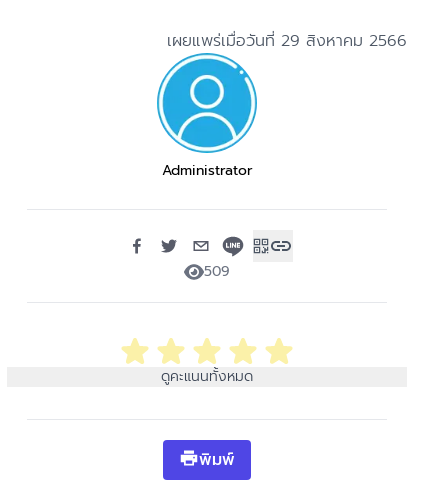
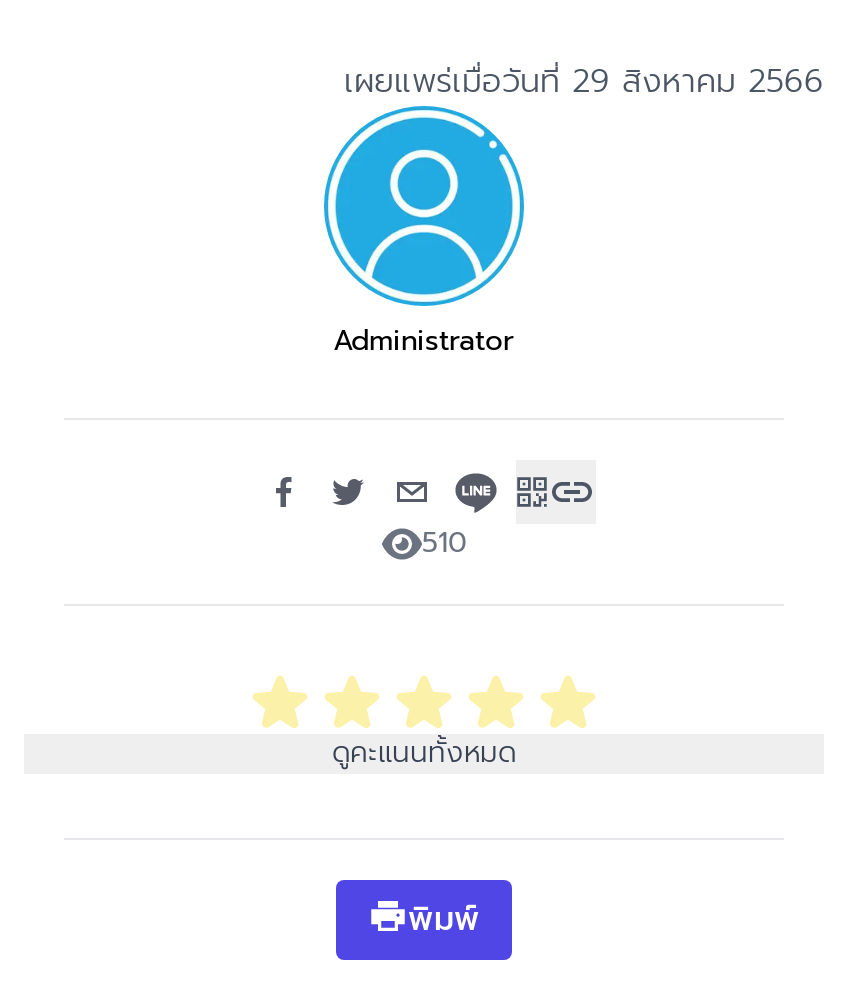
- 509
+ 510
